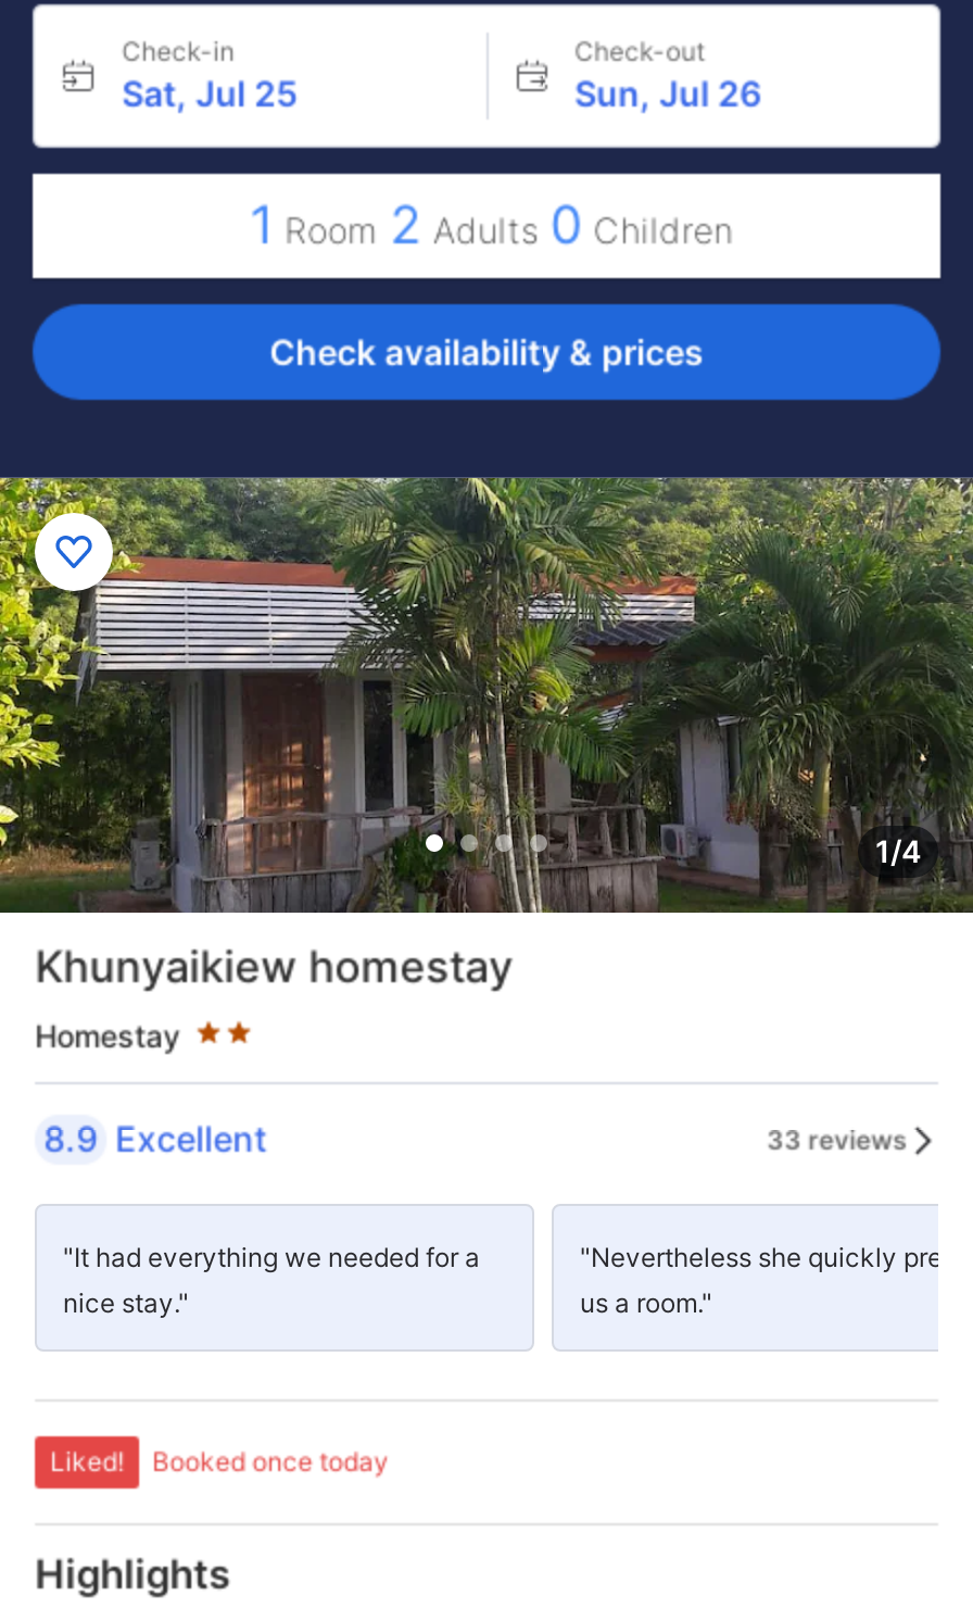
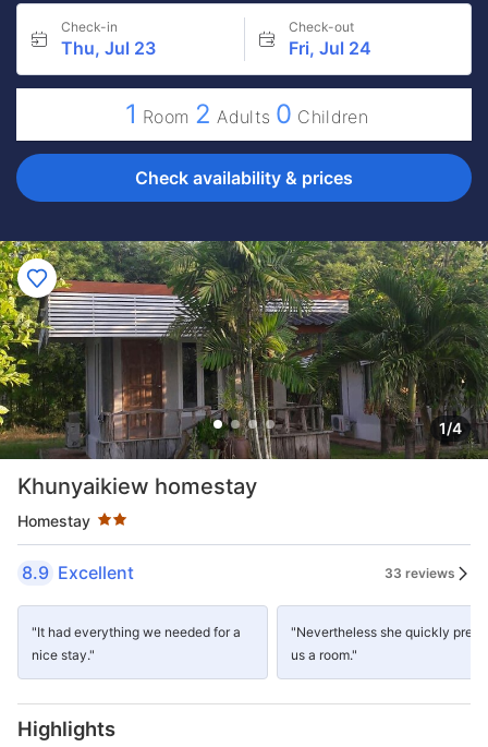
- Sat, Jul 25
+ Thu, Jul 23

- Sun, Jul 26
+ Fri, Jul 24

- Liked!
- Booked once today
